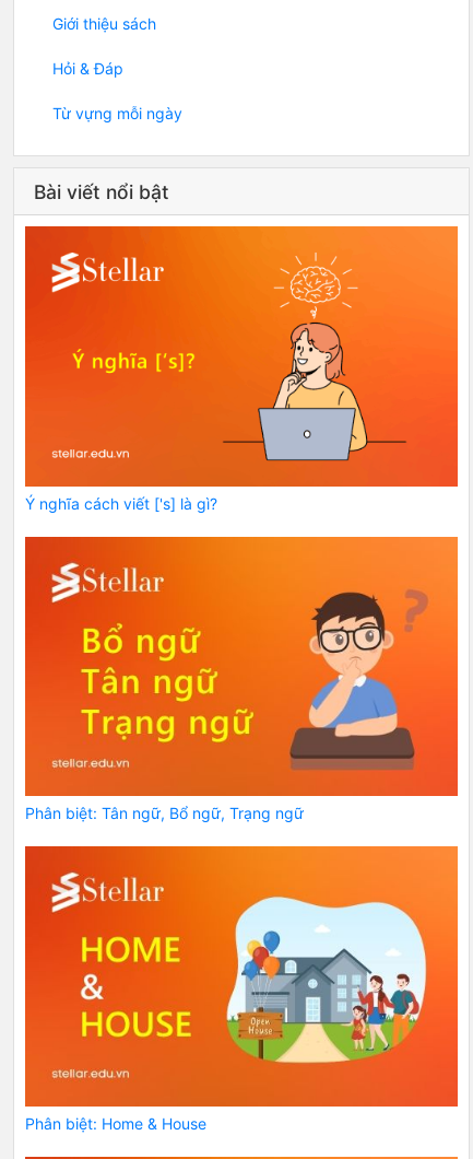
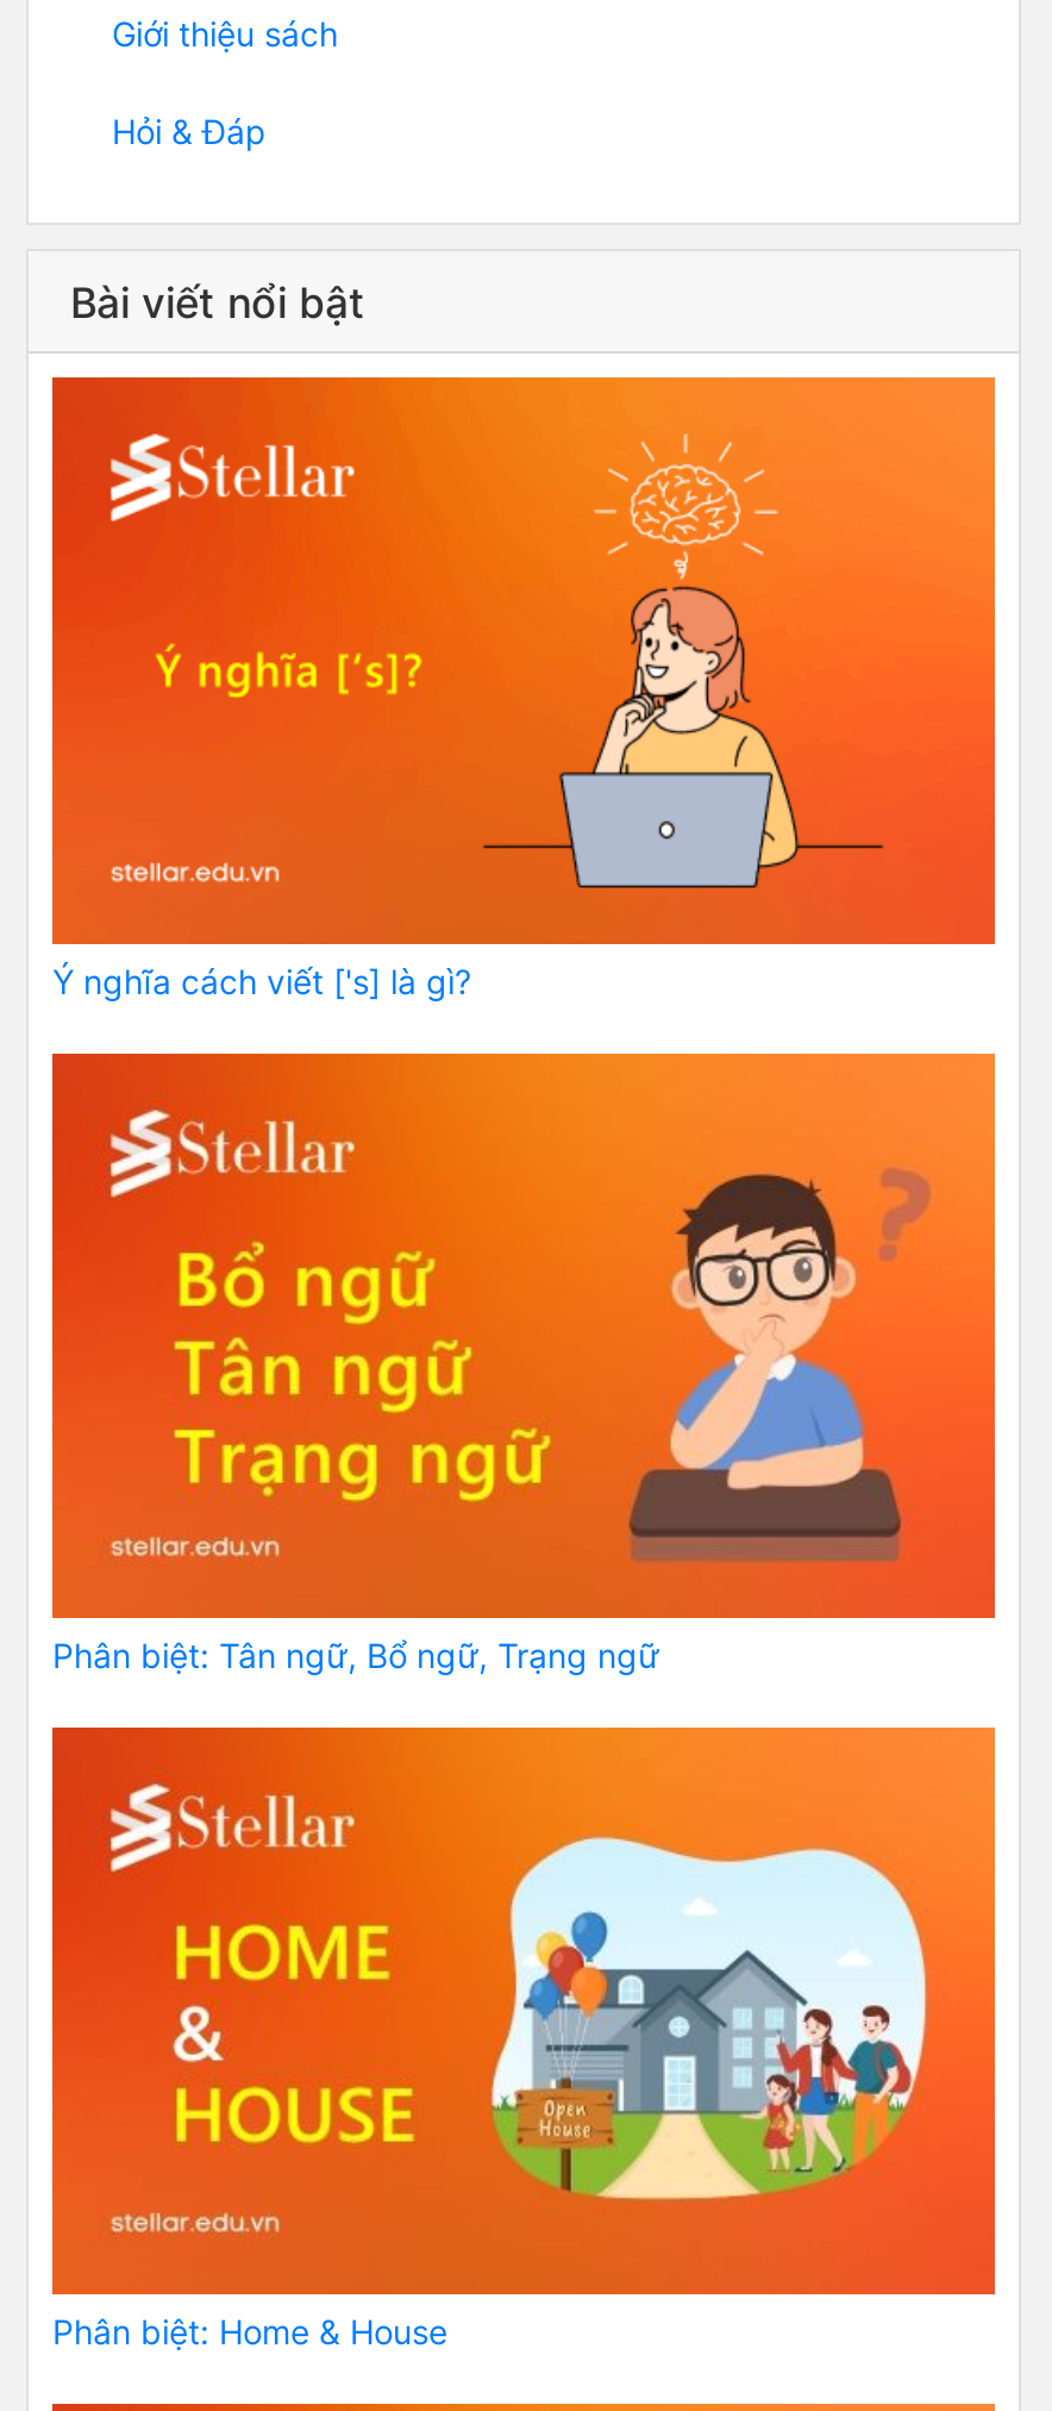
- Từ vựng mỗi ngày
